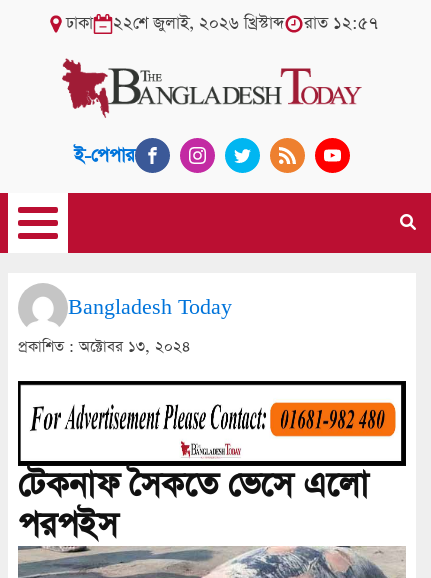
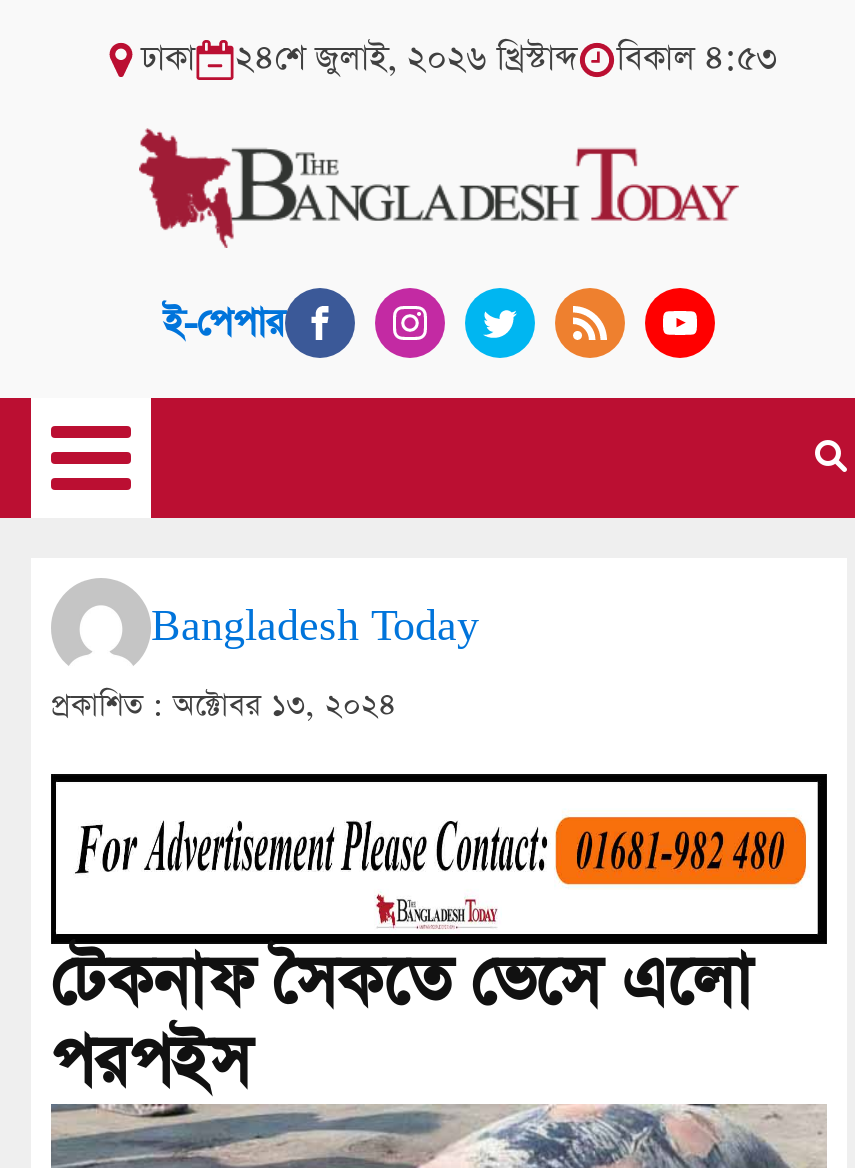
- ২২শে জুলাই, ২০২৬ খ্রিস্টাব্দ
- রাত ১২:৫৭
+ ২৪শে জুলাই, ২০২৬ খ্রিস্টাব্দ
+ বিকাল ৪:৫৩
